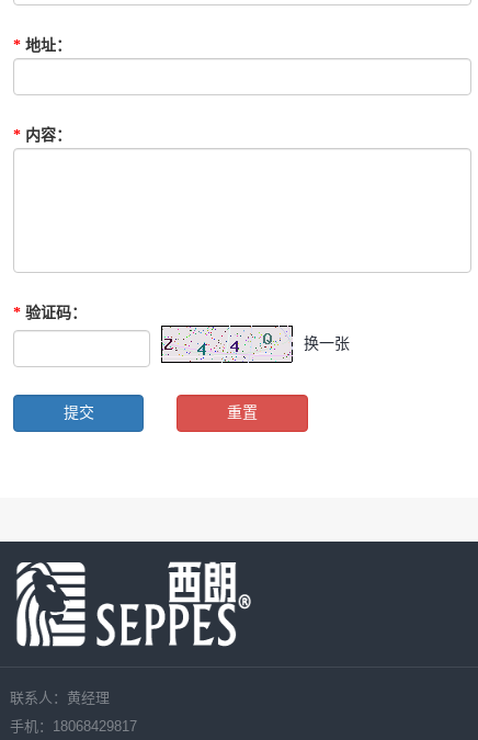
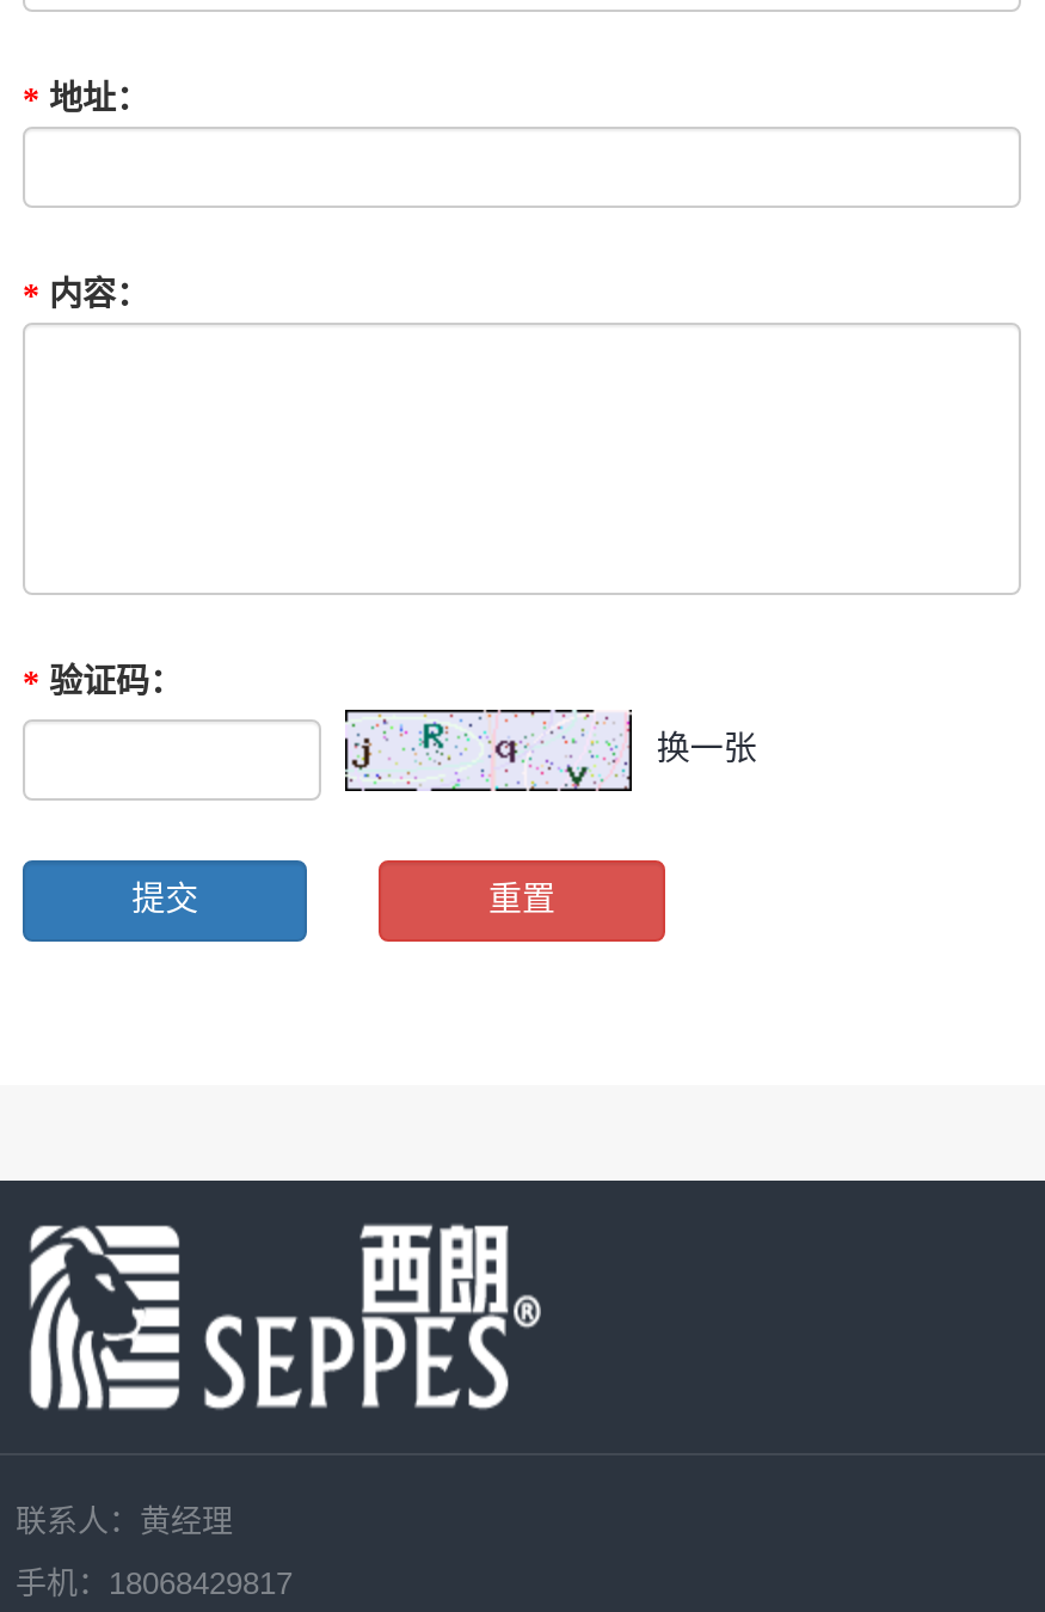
- [image]
+ [image]
